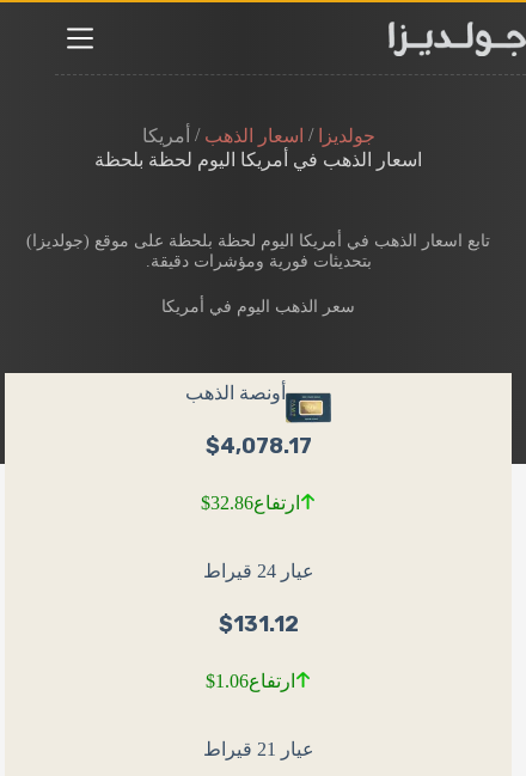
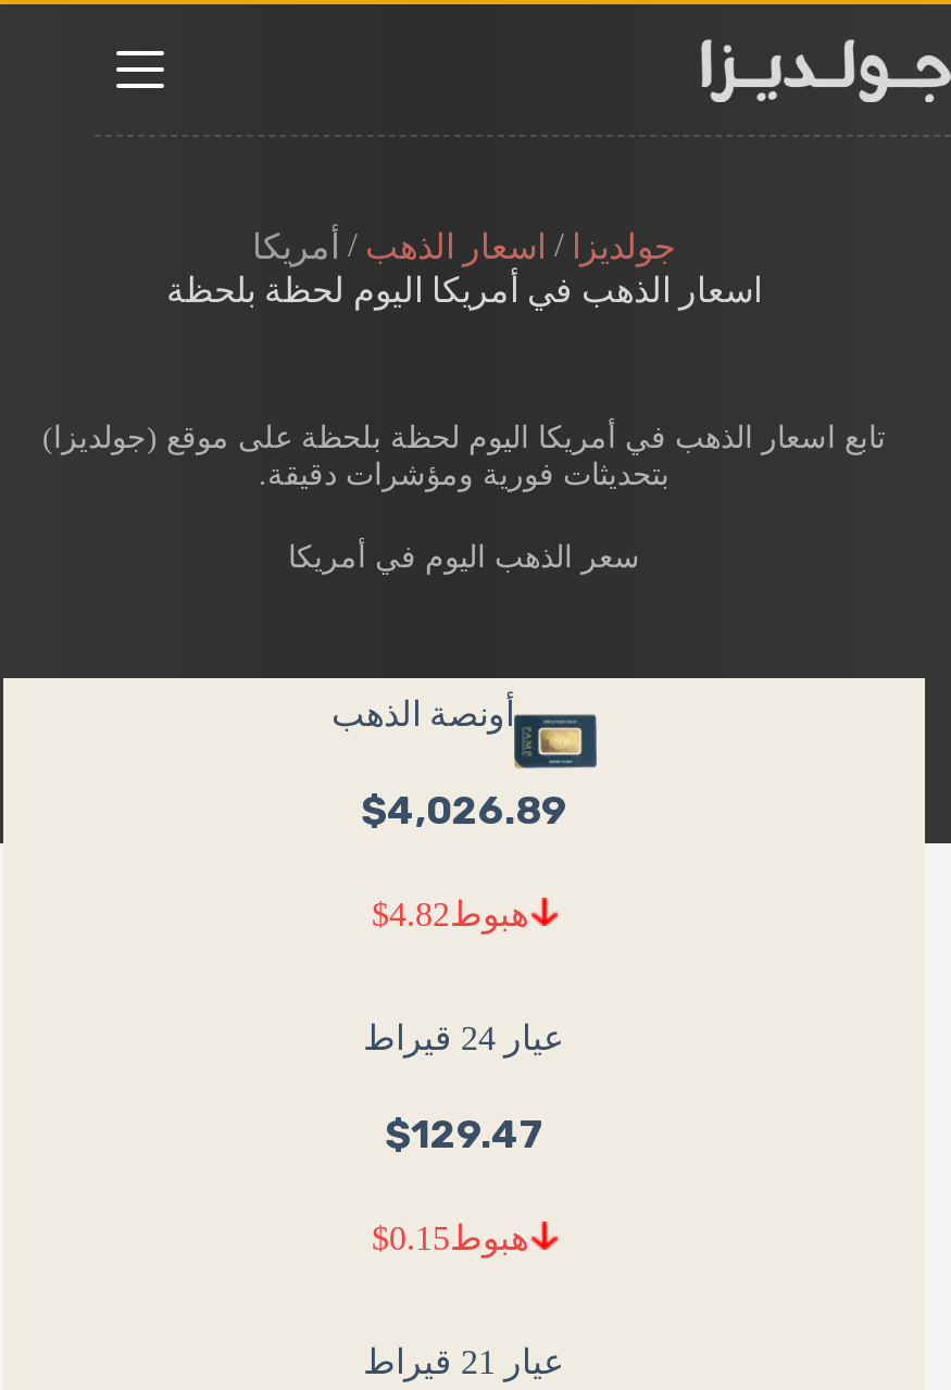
- $4,078.17
+ $4,026.89

- ارتفاع$32.86
+ هبوط$4.82

- $131.12
+ $129.47

- ارتفاع$1.06
+ هبوط$0.15
